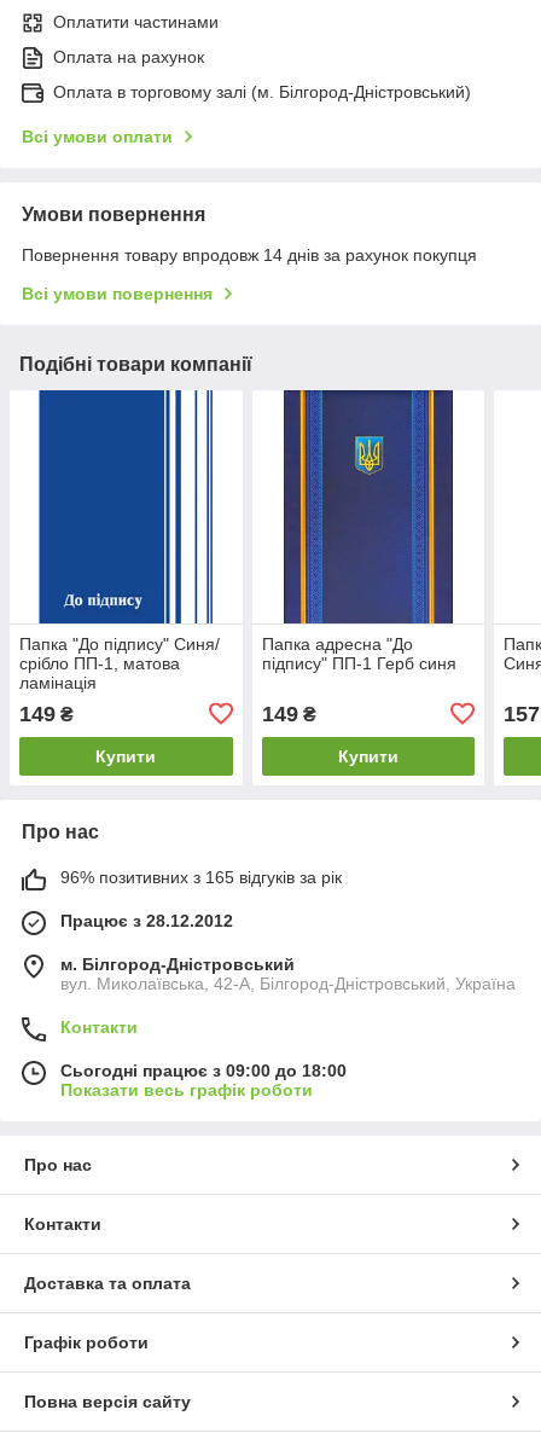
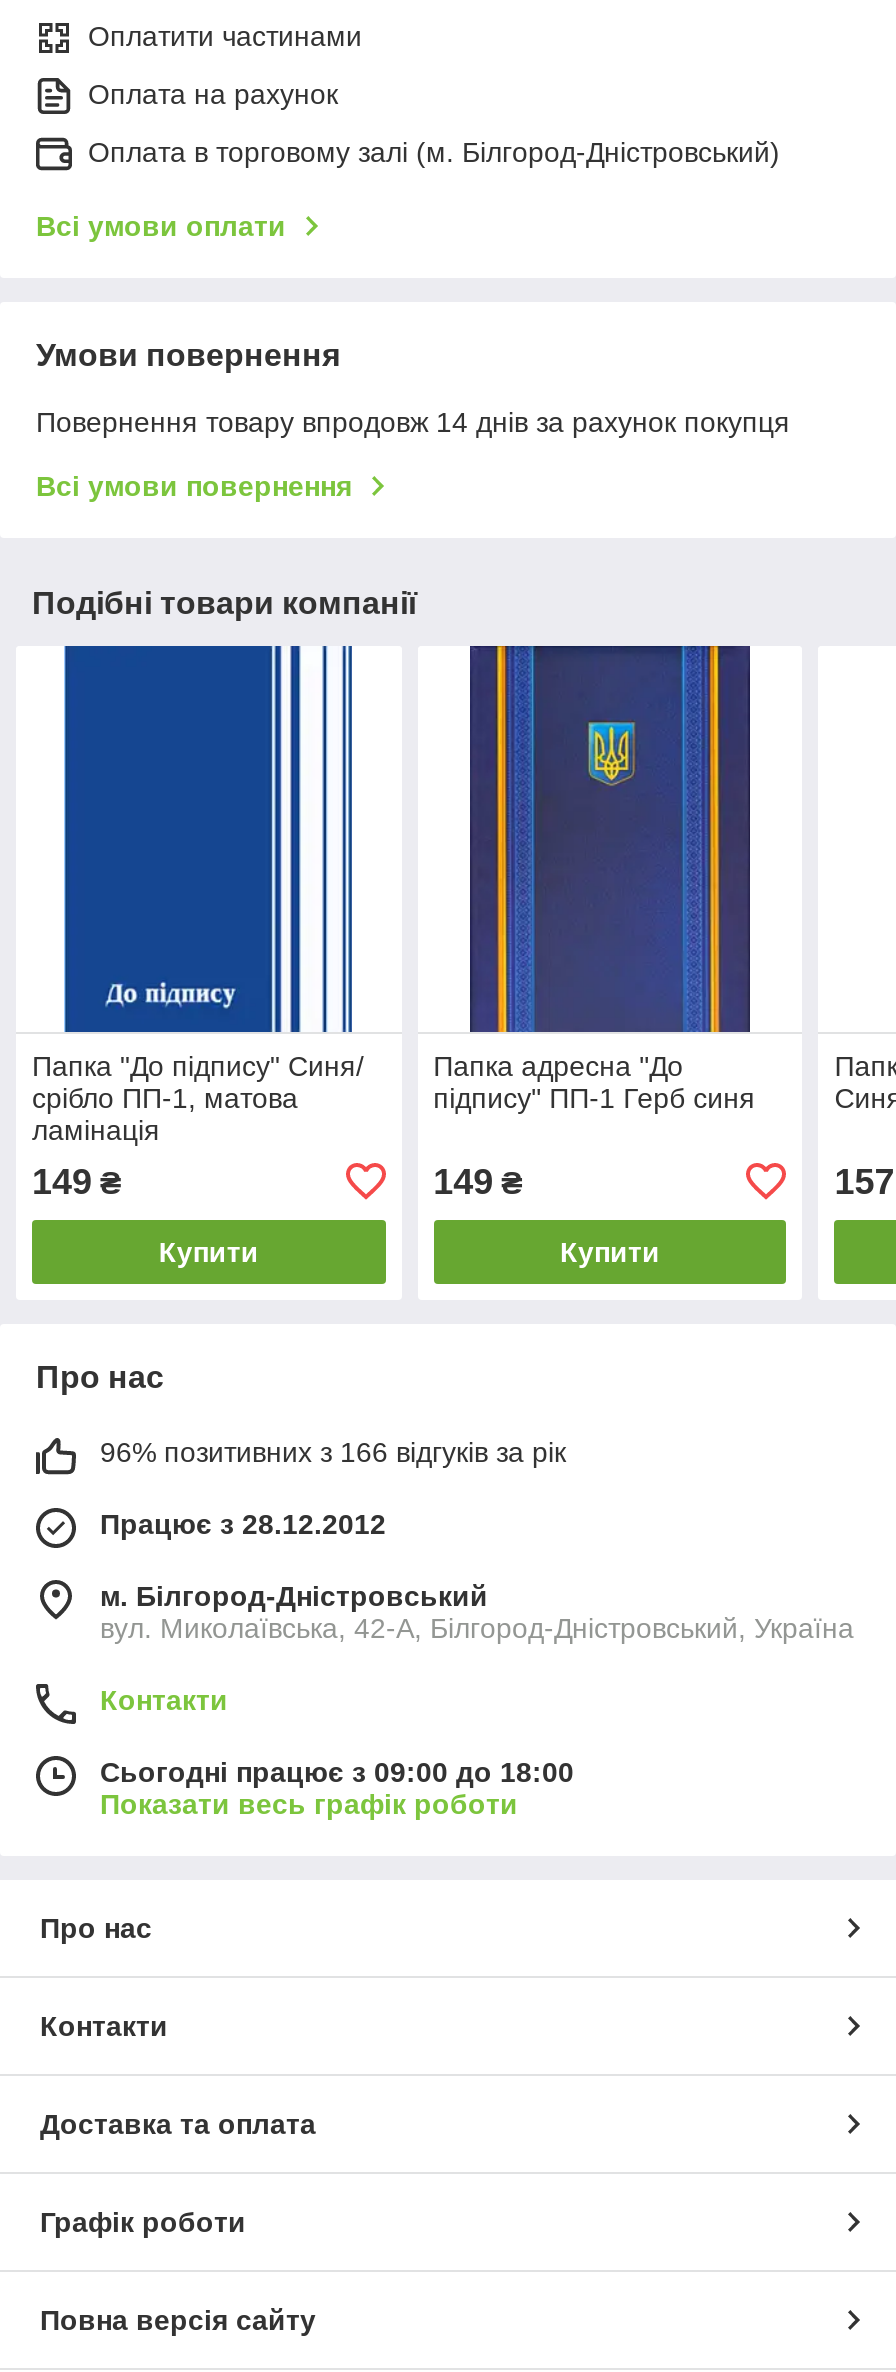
- 96% позитивних з 165 відгуків за рік
+ 96% позитивних з 166 відгуків за рік
